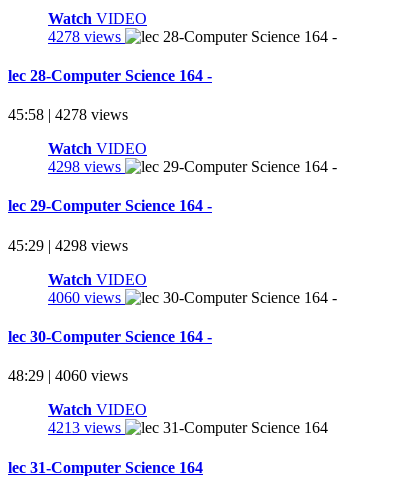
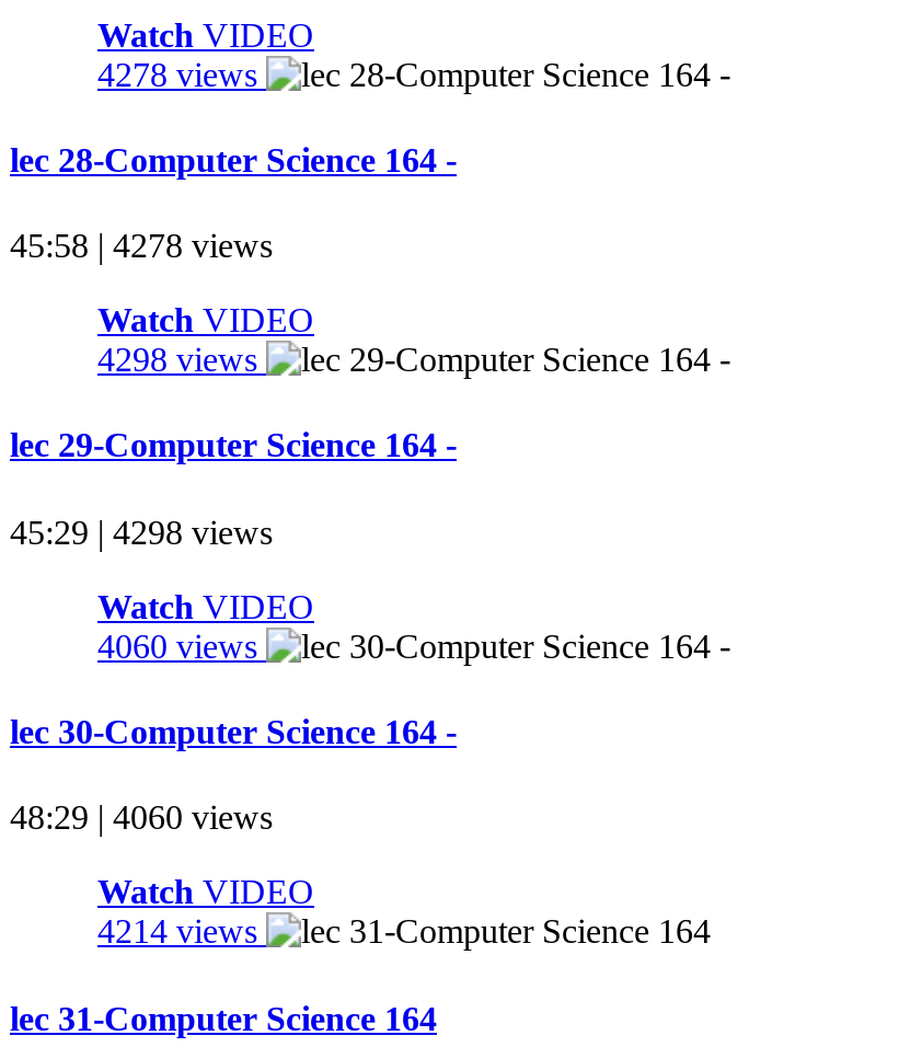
- 4213 views
+ 4214 views
